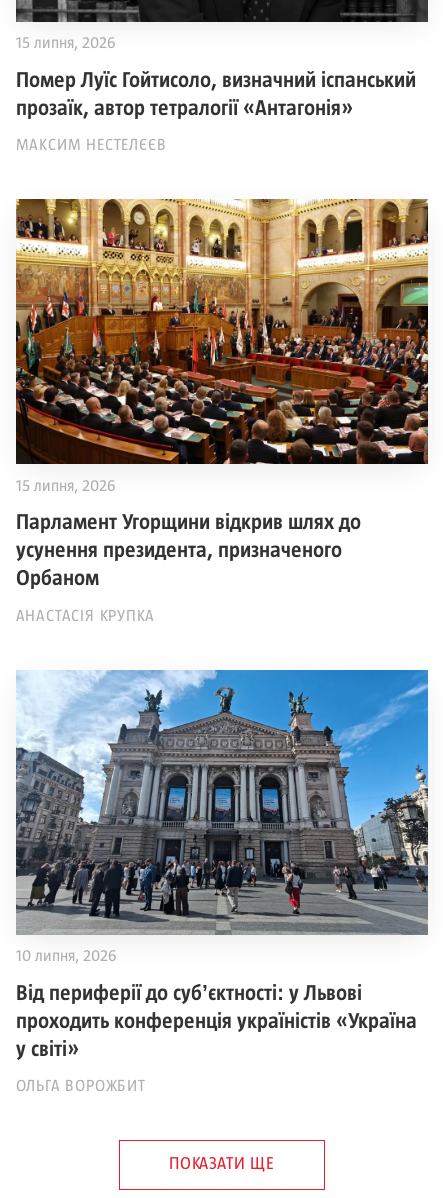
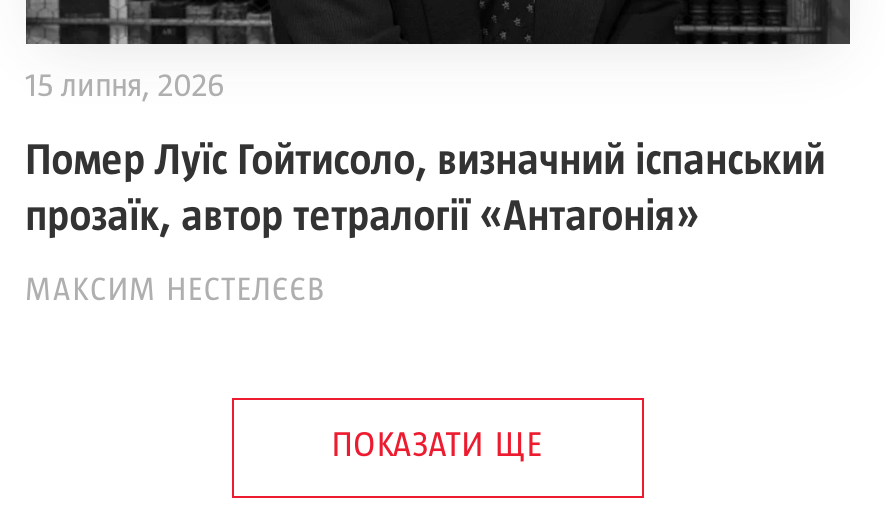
- [image]
- 15 липня, 2026
- Парламент Угорщини відкрив шлях до
- усунення президента, призначеного
- Орбаном
- АНАСТАСІЯ КРУПКА

- [image]
- 10 липня, 2026
- Від периферії до субʼєктності: у Львові
- проходить конференція україністів «Україна
- у світі»
- ОЛЬГА ВОРОЖБИТ
